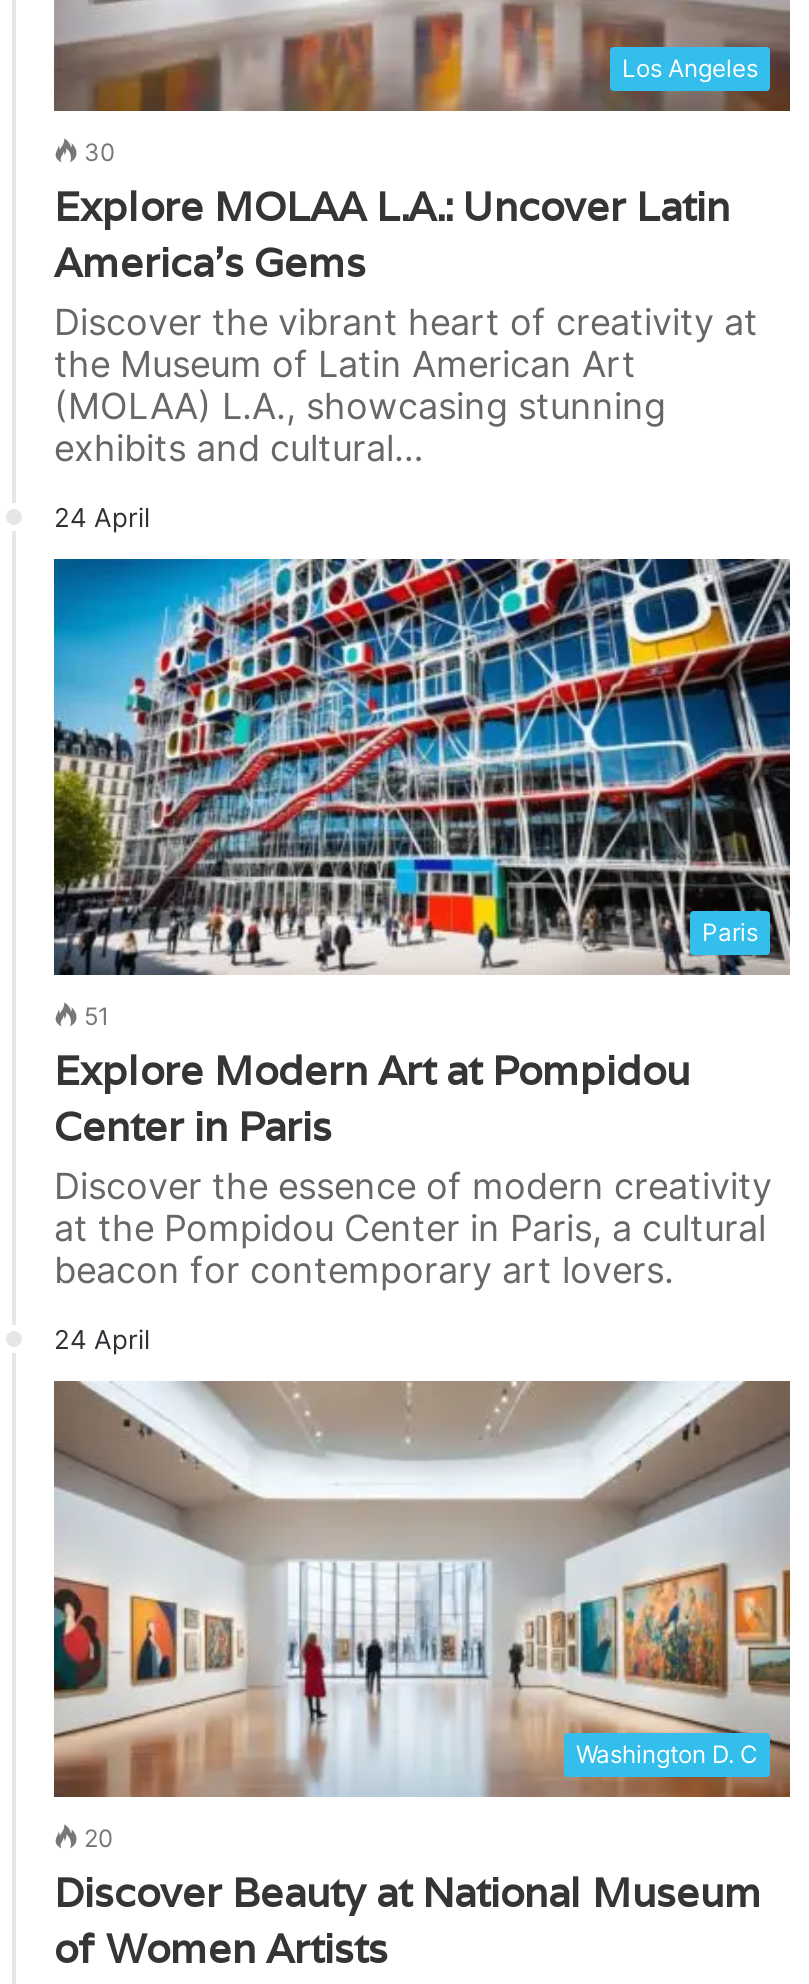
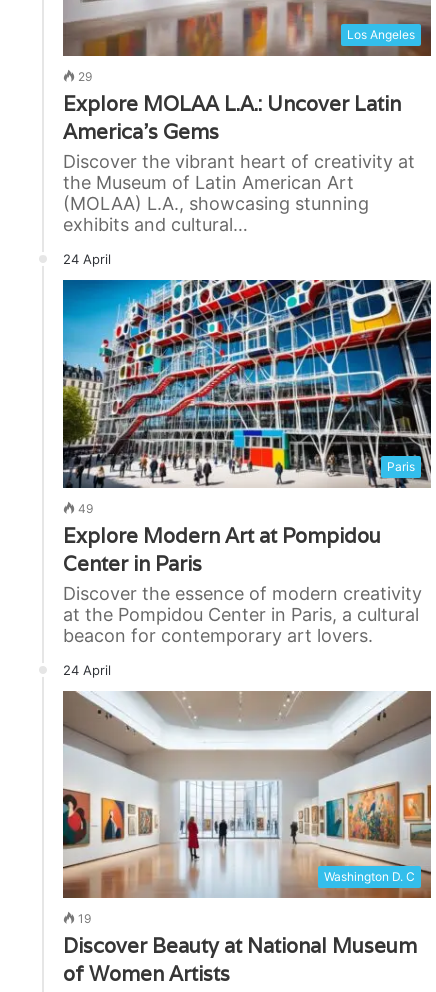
- 30
+ 29

- 51
+ 49

- 20
+ 19
